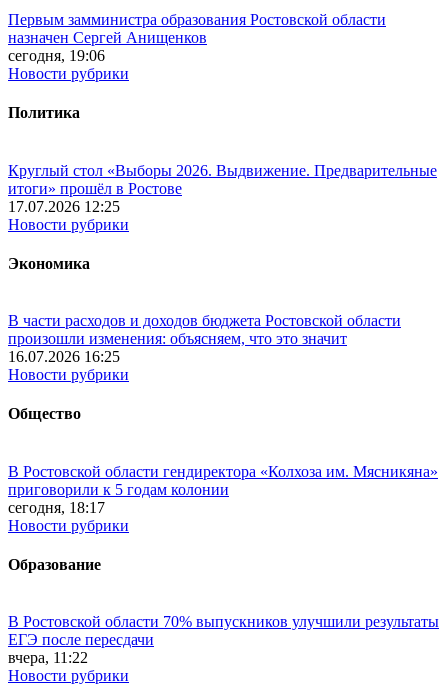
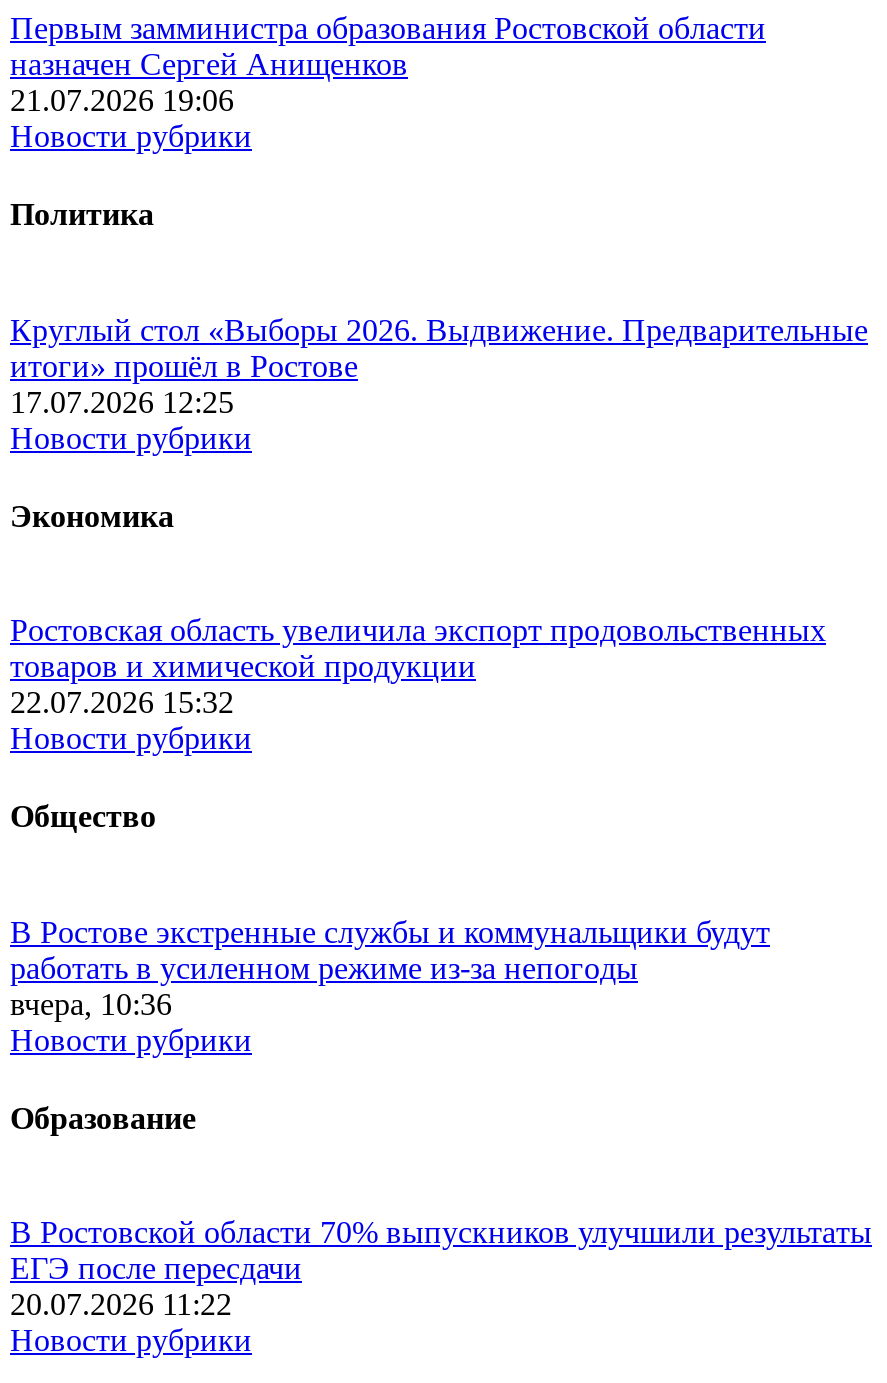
- сегодня, 19:06
+ 21.07.2026 19:06

- В части расходов и доходов бюджета Ростовской области
- произошли изменения: объясняем, что это значит
- 16.07.2026 16:25
+ Ростовская область увеличила экспорт продовольственных
+ товаров и химической продукции
+ 22.07.2026 15:32

- В Ростовской области гендиректора «Колхоза им. Мясникяна»
- приговорили к 5 годам колонии
- сегодня, 18:17
+ В Ростове экстренные службы и коммунальщики будут
+ работать в усиленном режиме из-за непогоды
+ вчера, 10:36

- вчера, 11:22
+ 20.07.2026 11:22
